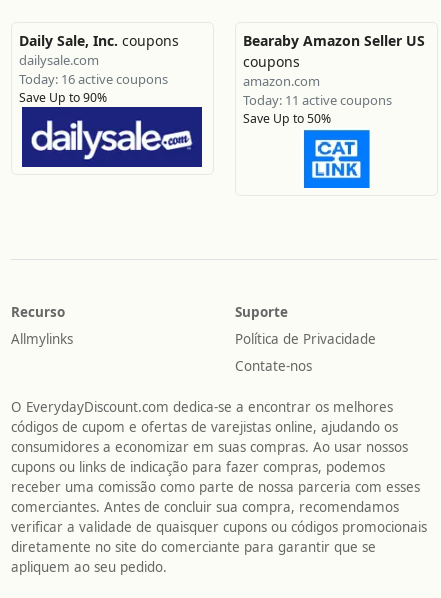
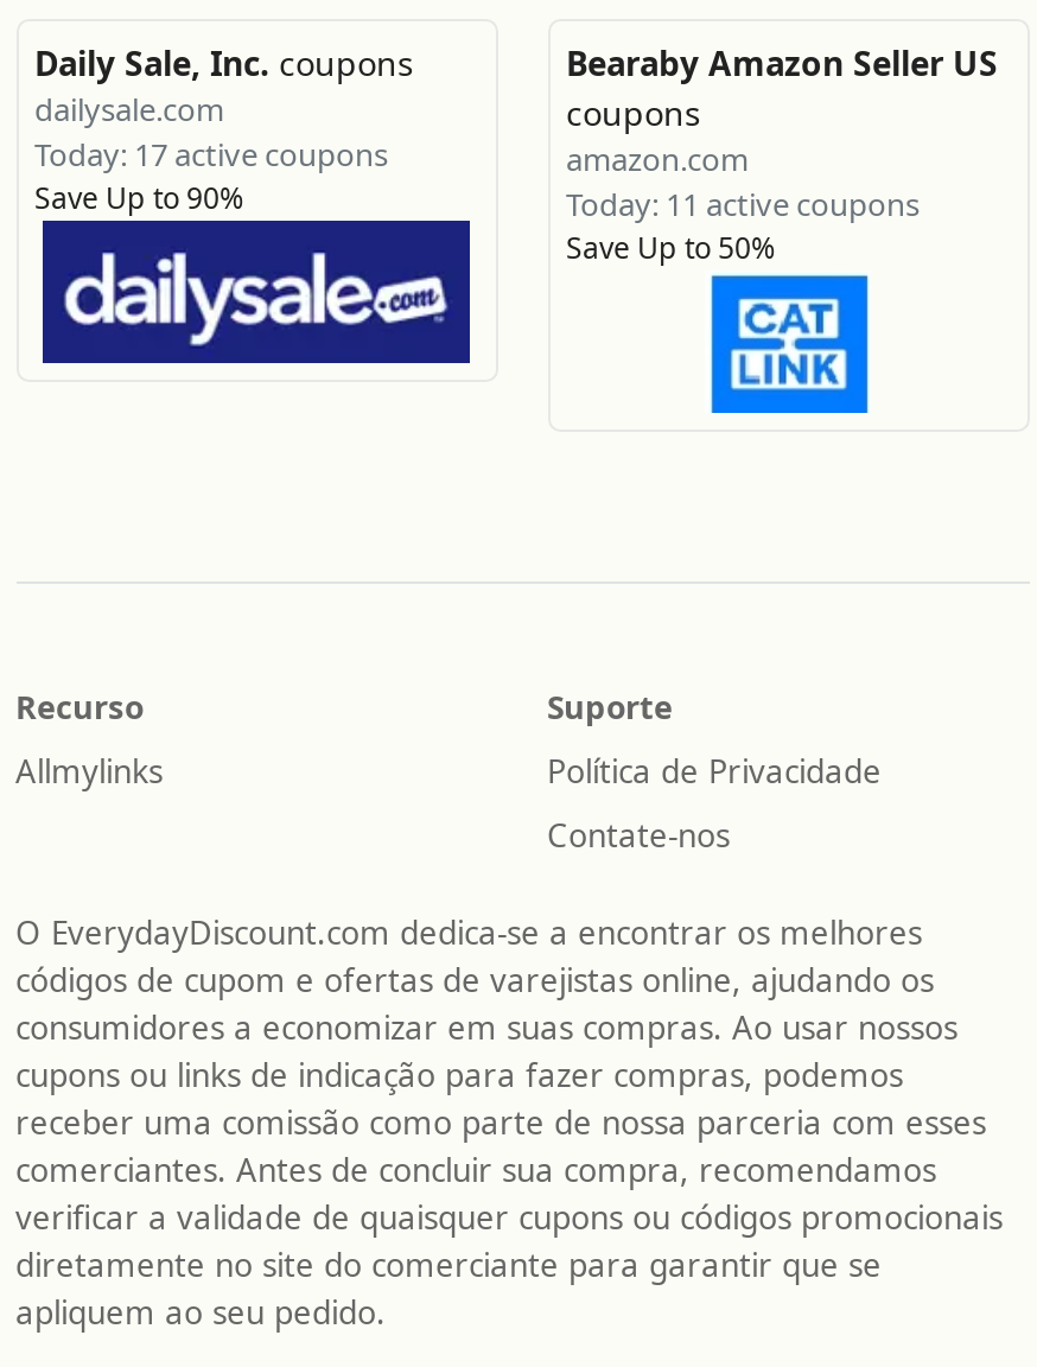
- Today: 16 active coupons
+ Today: 17 active coupons
